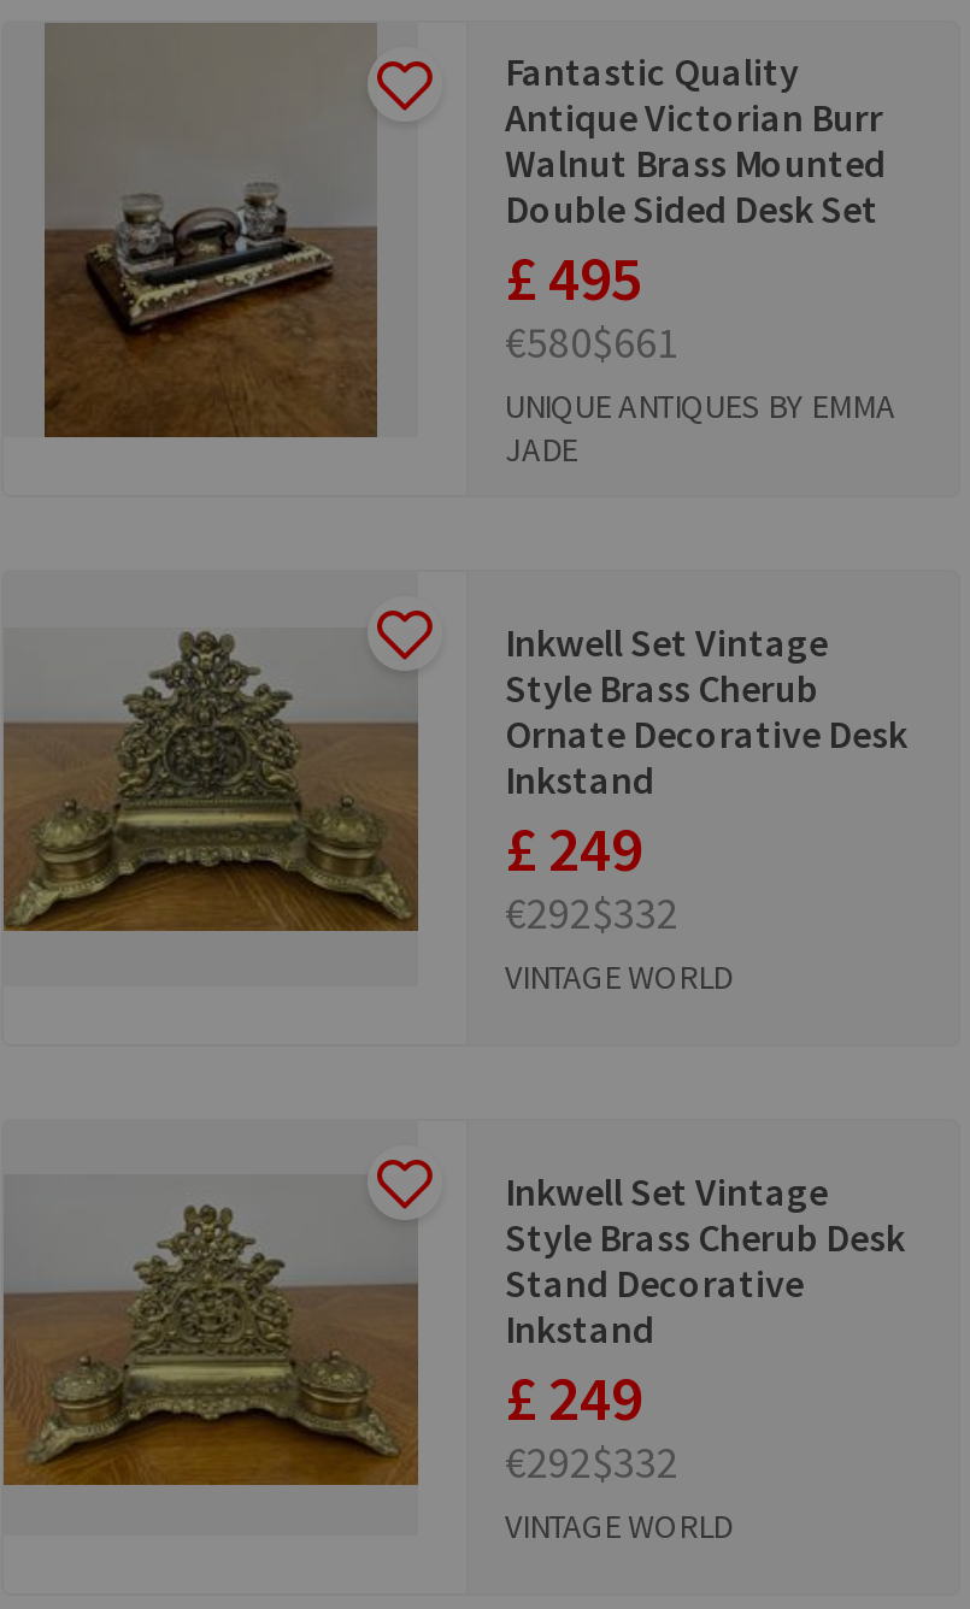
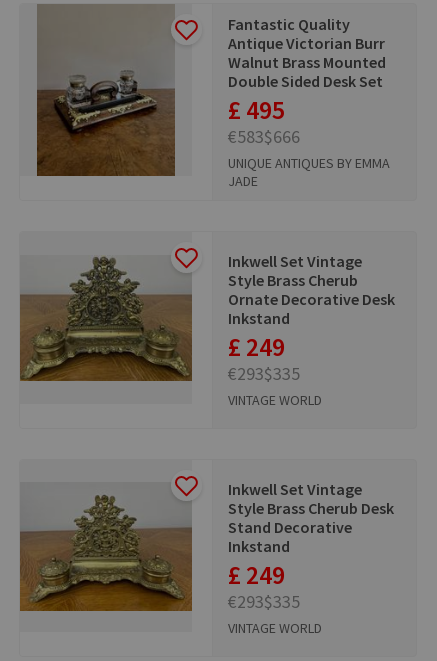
- €580$661
+ €583$666

- €292$332
+ €293$335

- €292$332
+ €293$335
